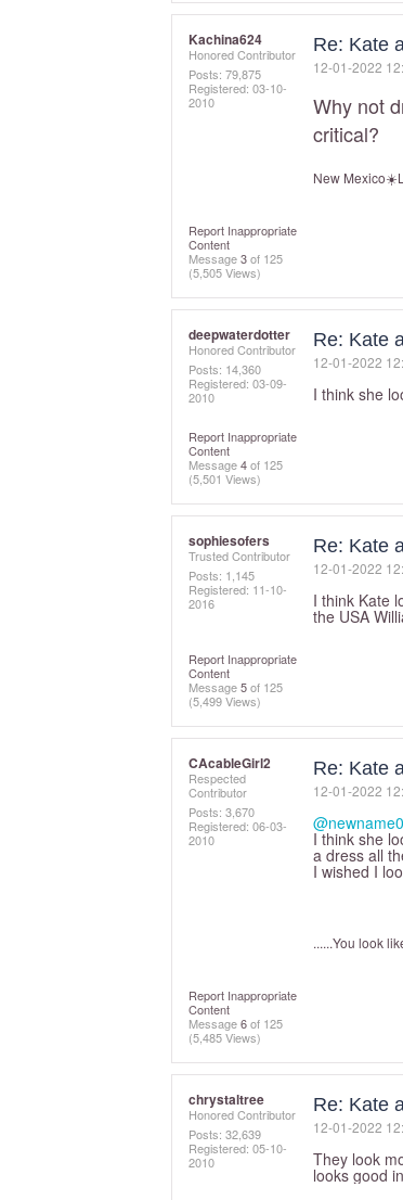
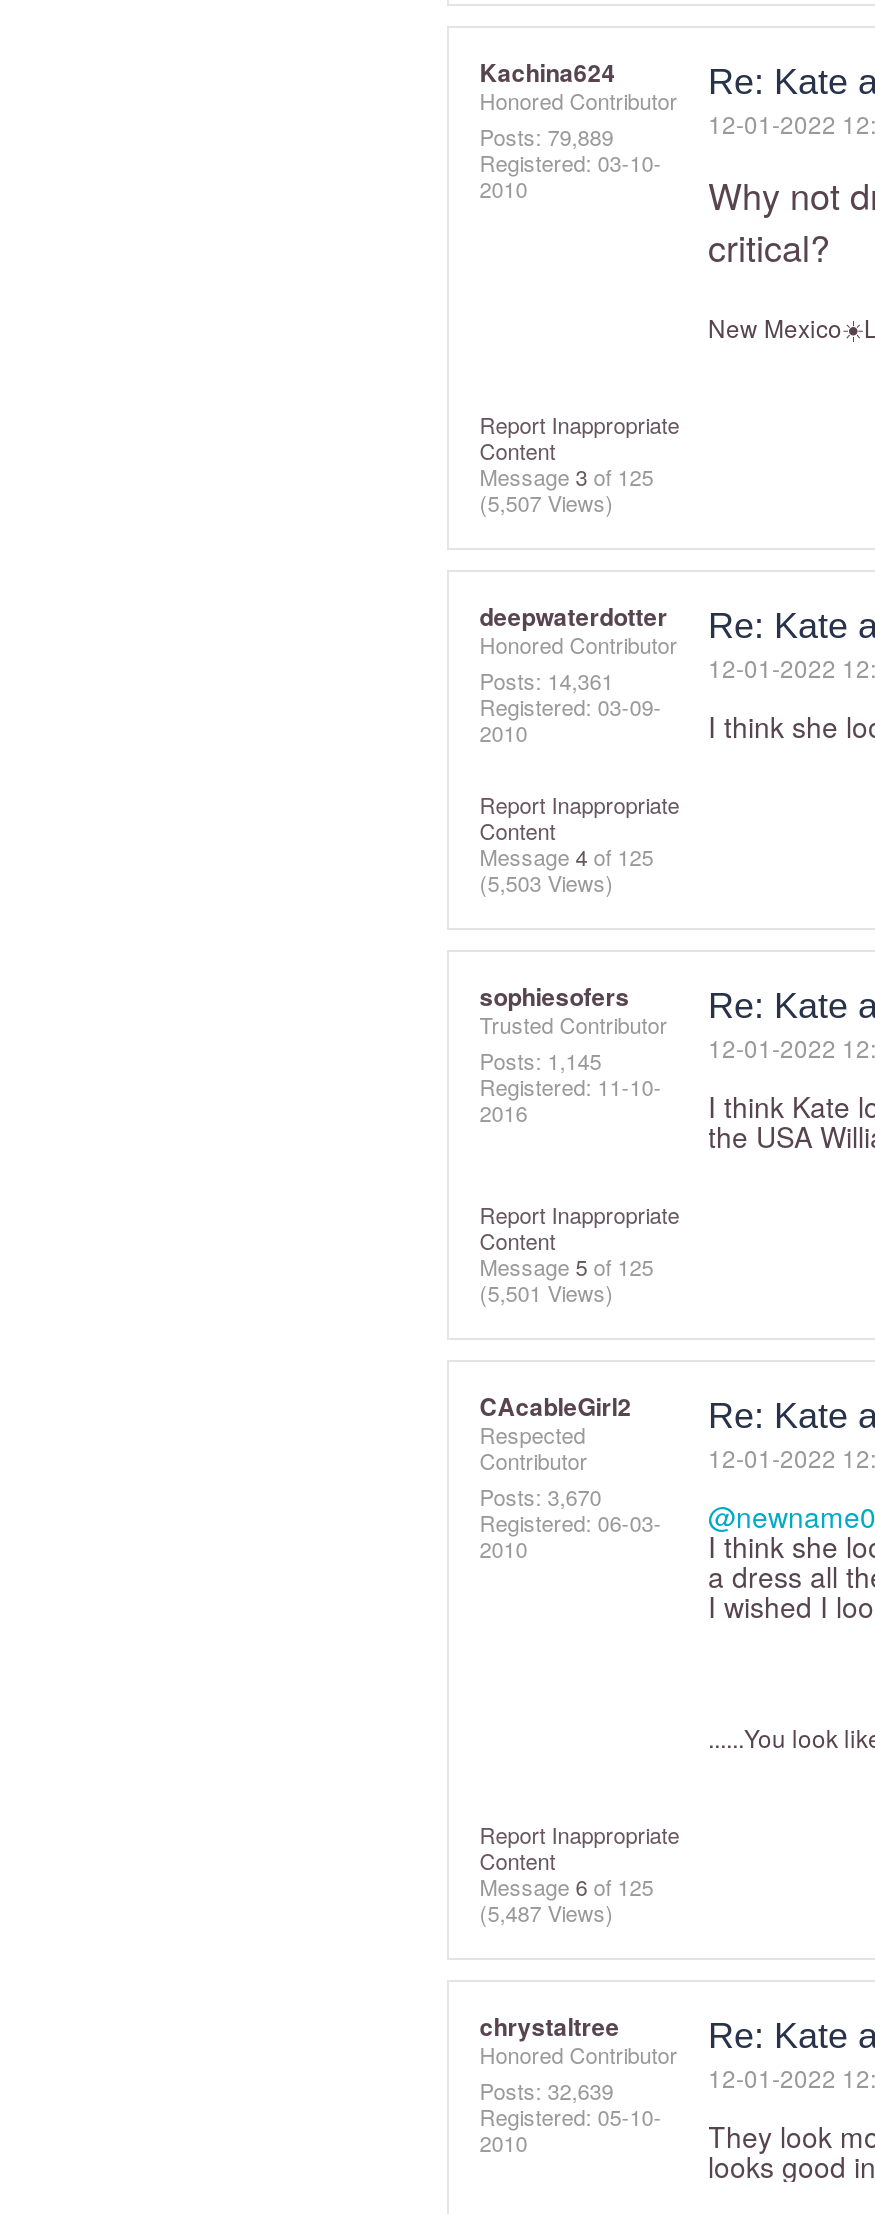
- Posts: 79,875
+ Posts: 79,889

- (5,505 Views)
+ (5,507 Views)

- Posts: 14,360
+ Posts: 14,361

- (5,501 Views)
+ (5,503 Views)

- (5,499 Views)
+ (5,501 Views)

- (5,485 Views)
+ (5,487 Views)
